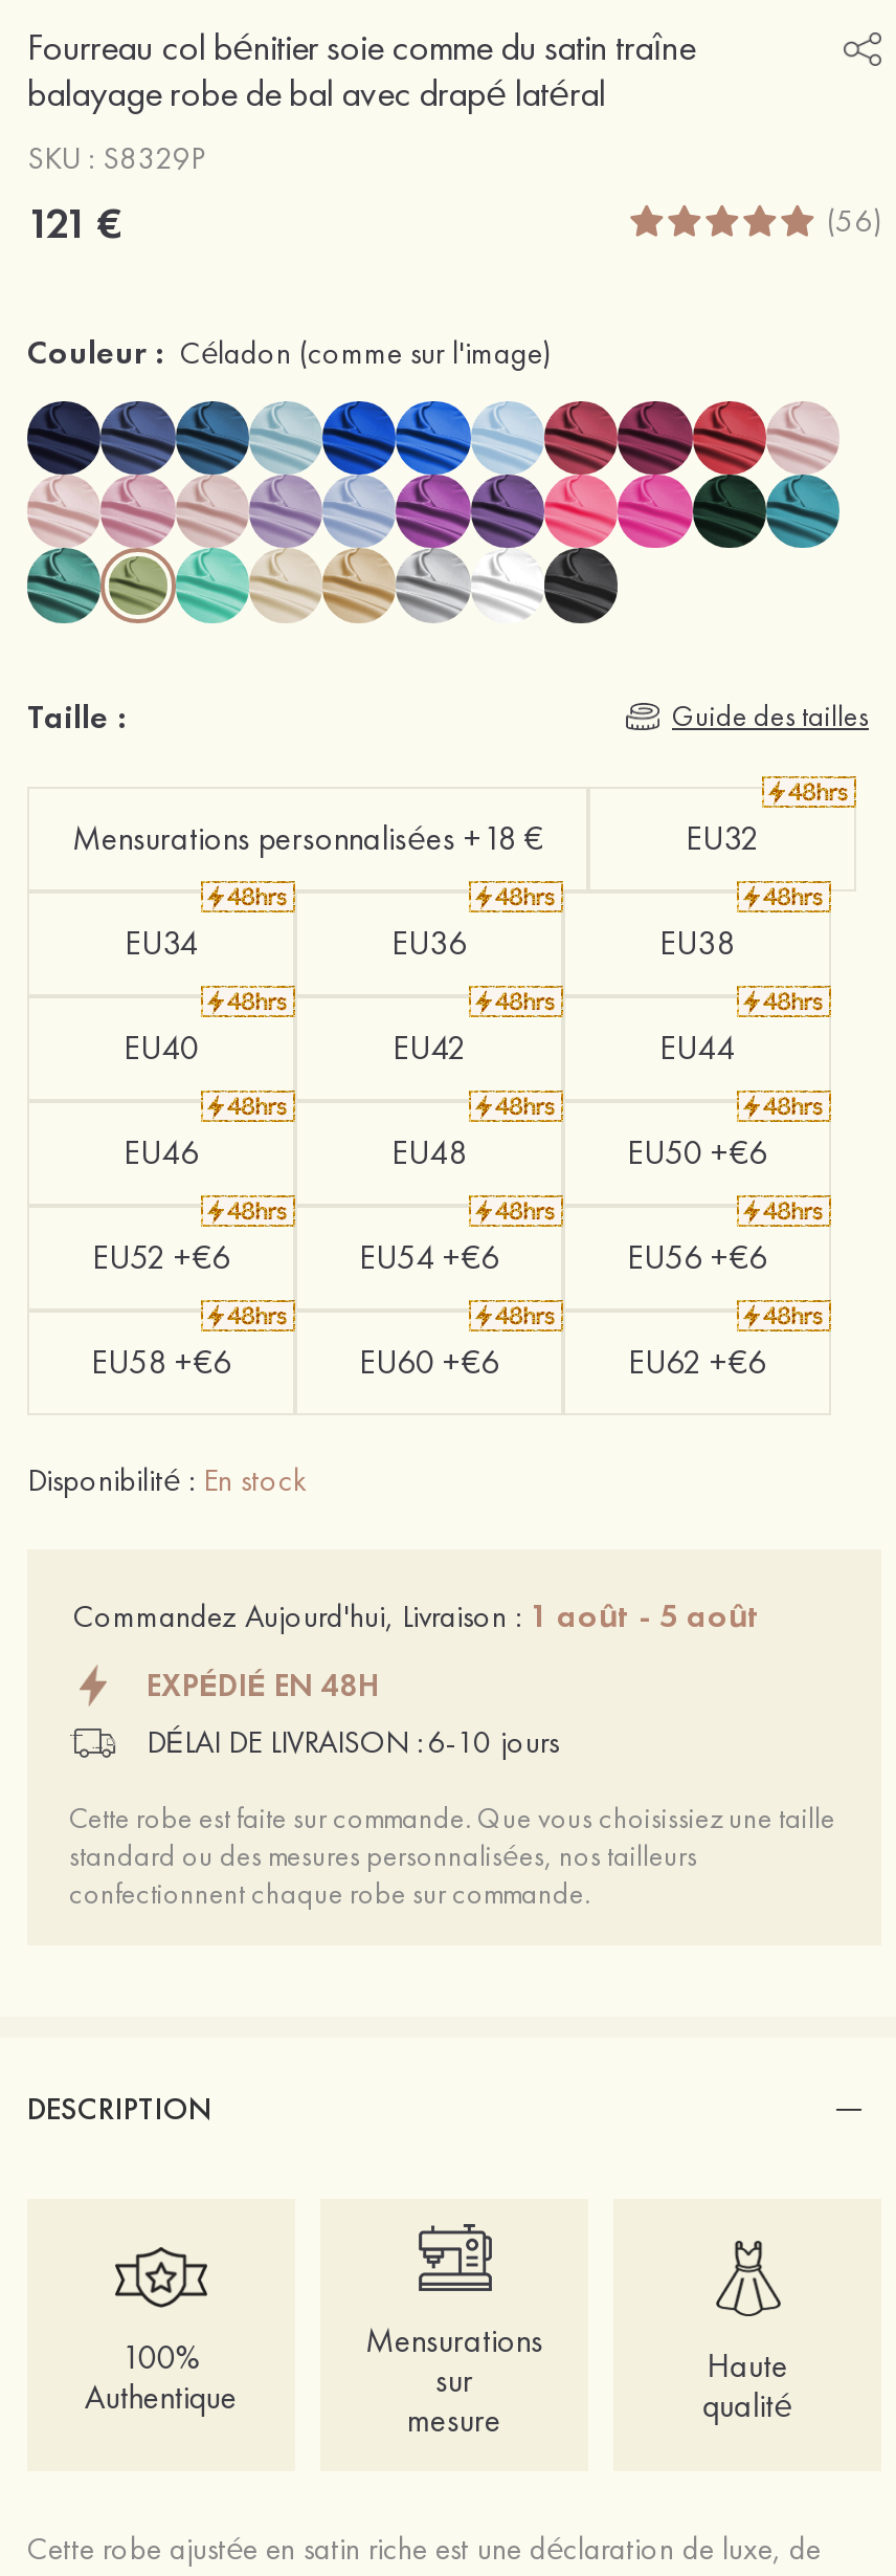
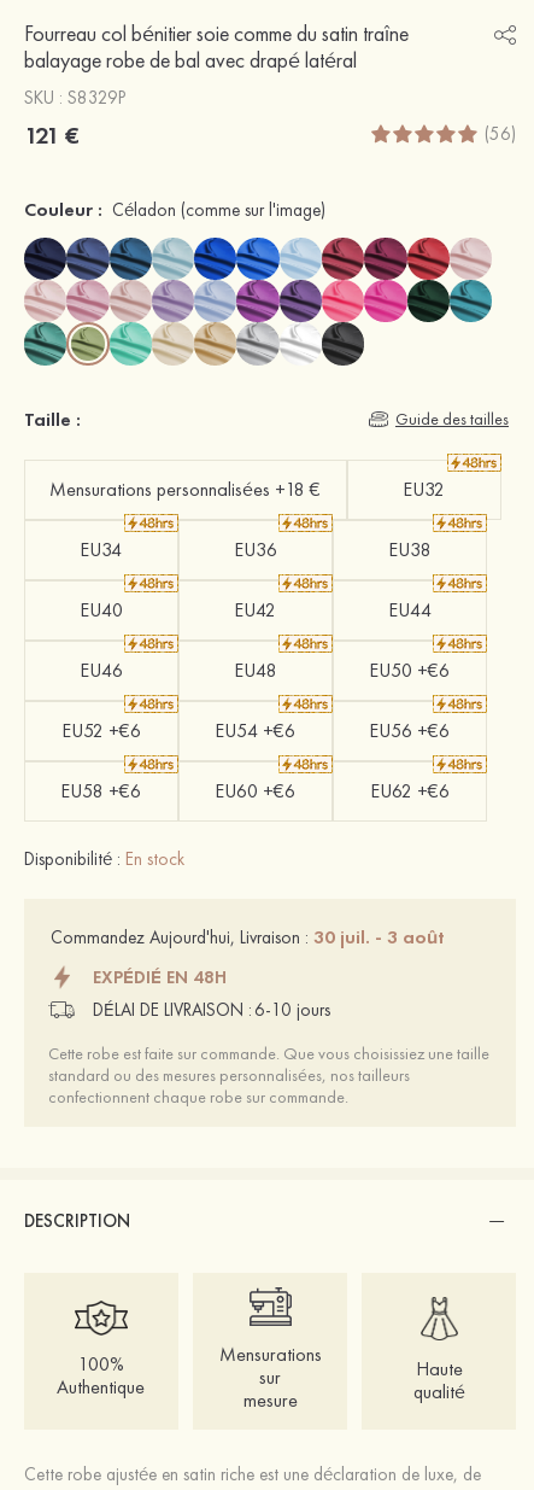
- Commandez Aujourd'hui, Livraison : 1 août - 5 août
+ Commandez Aujourd'hui, Livraison : 30 juil. - 3 août
